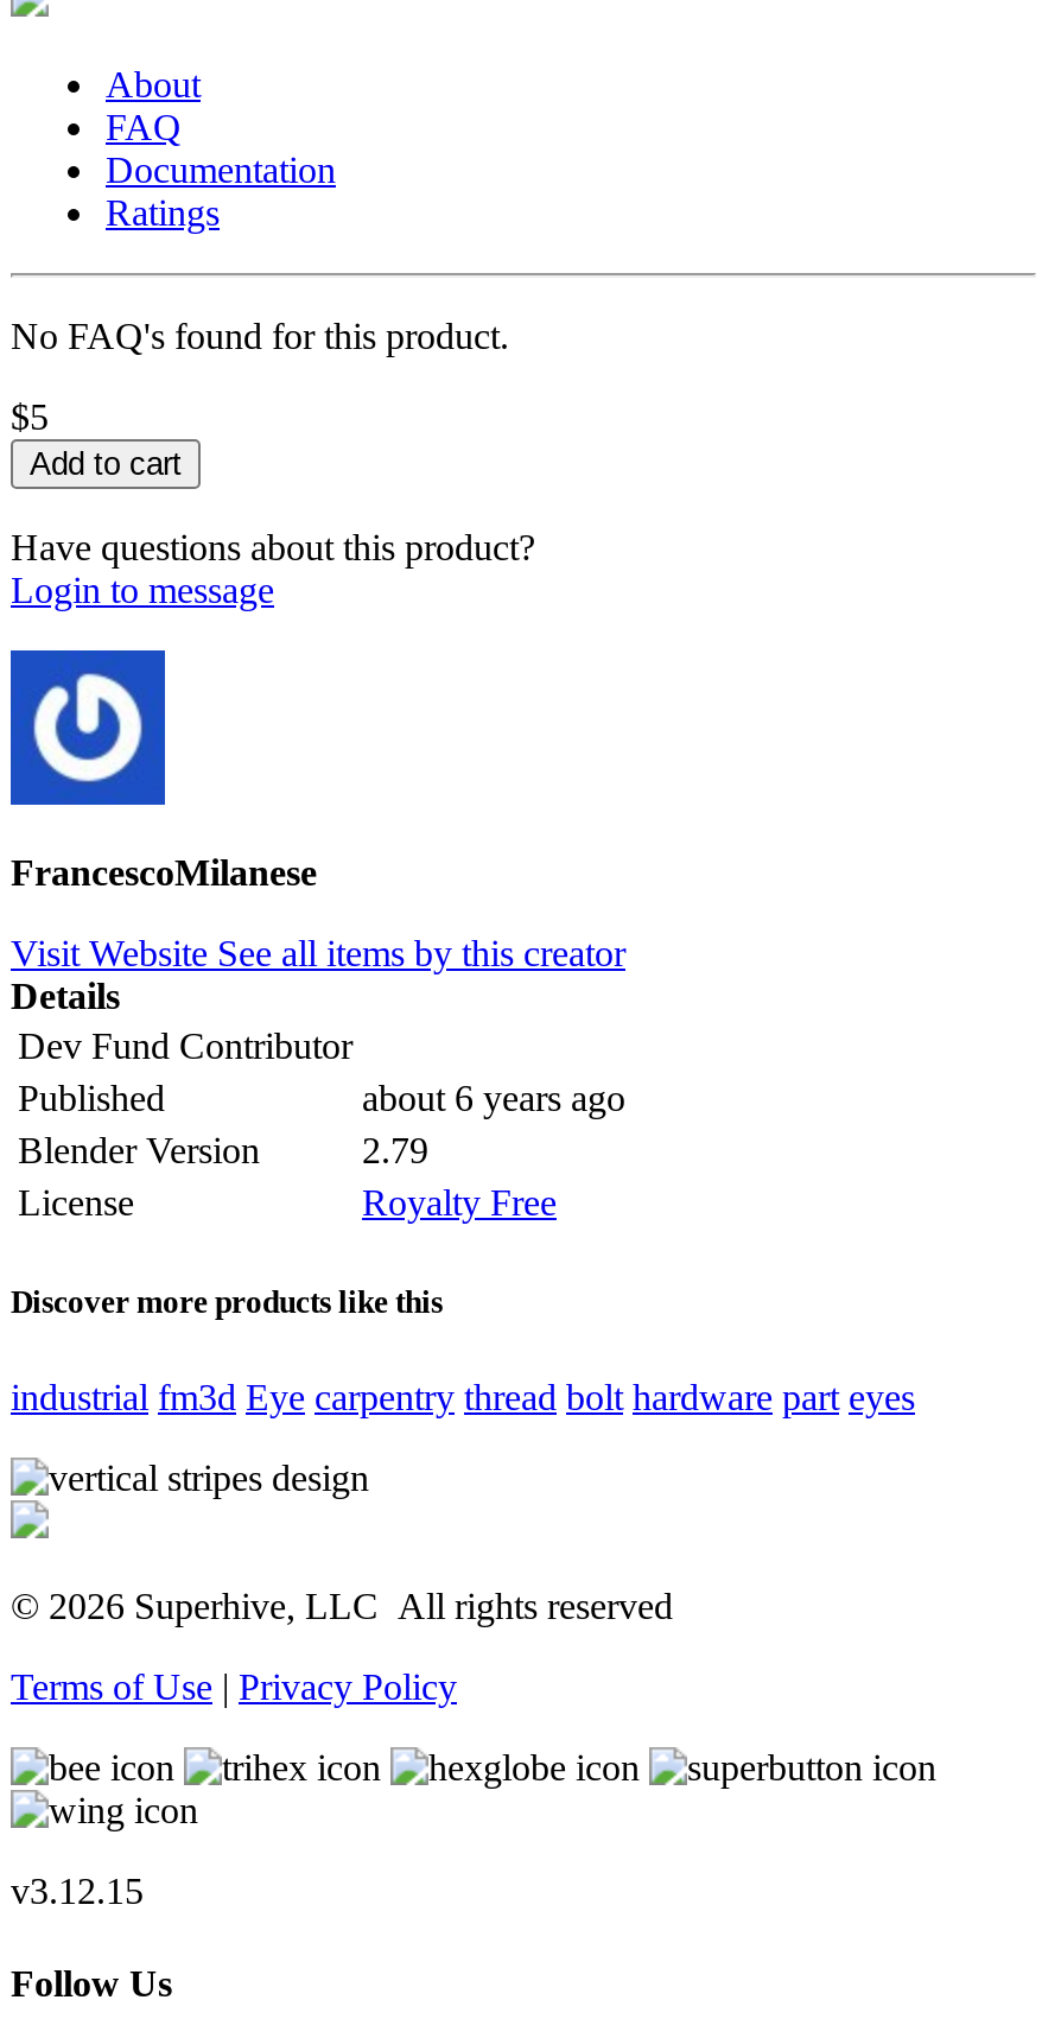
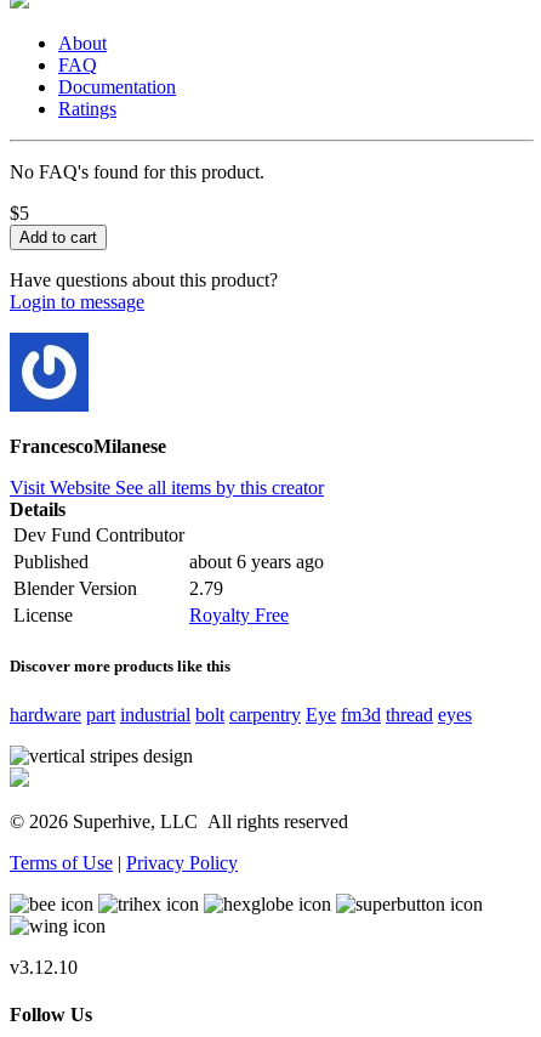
- industrial fm3d Eye carpentry thread bolt hardware part eyes
+ hardware part industrial bolt carpentry Eye fm3d thread eyes

- v3.12.15
+ v3.12.10
